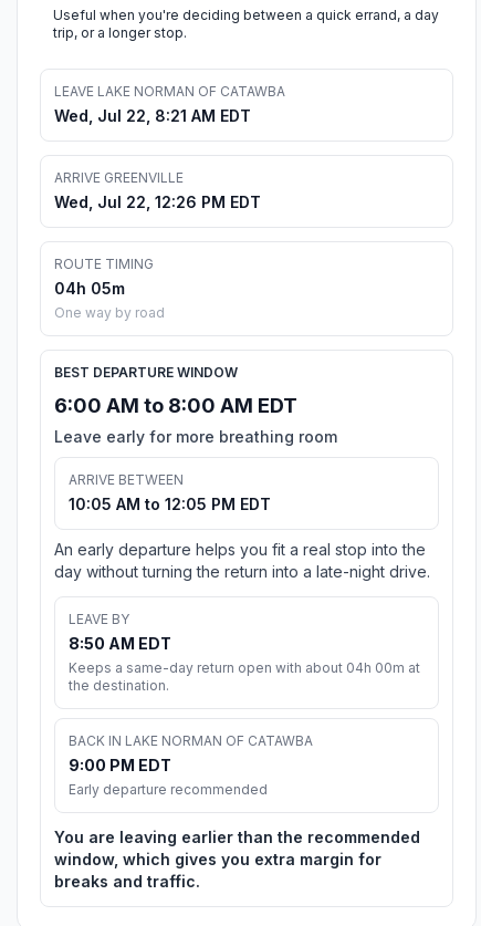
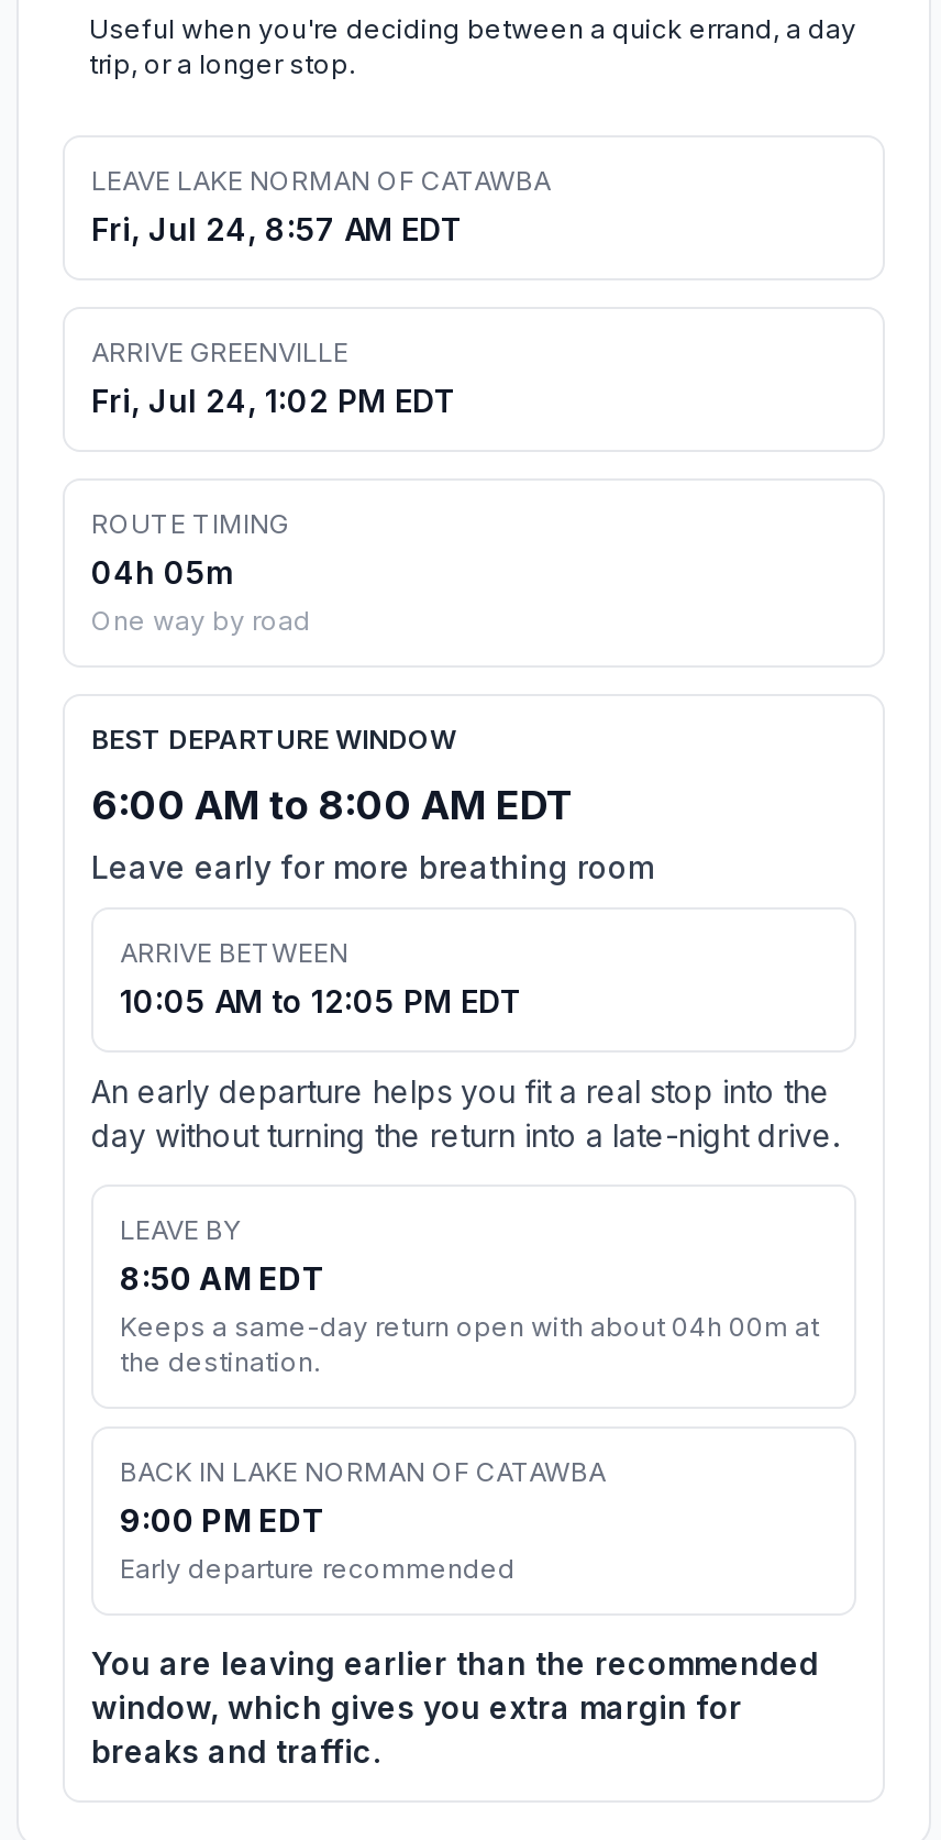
- Wed, Jul 22, 8:21 AM EDT
+ Fri, Jul 24, 8:57 AM EDT

- Wed, Jul 22, 12:26 PM EDT
+ Fri, Jul 24, 1:02 PM EDT
